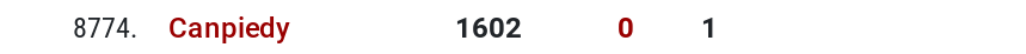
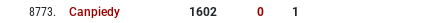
- 8774. Canpiedy
+ 8773. Canpiedy
